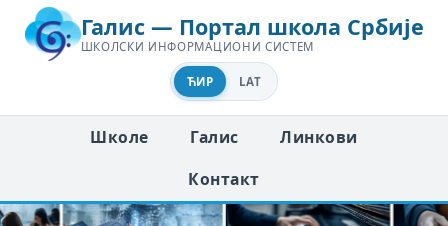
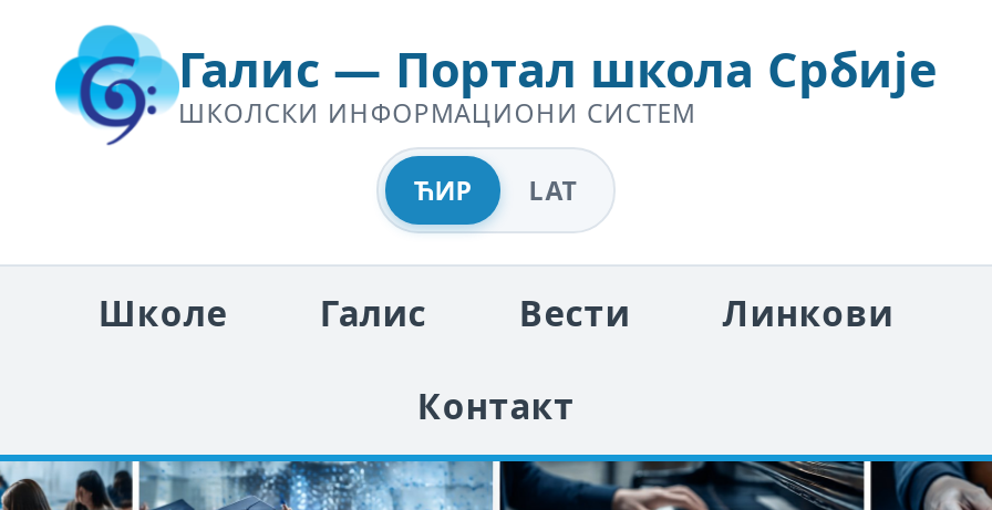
+ Вести
